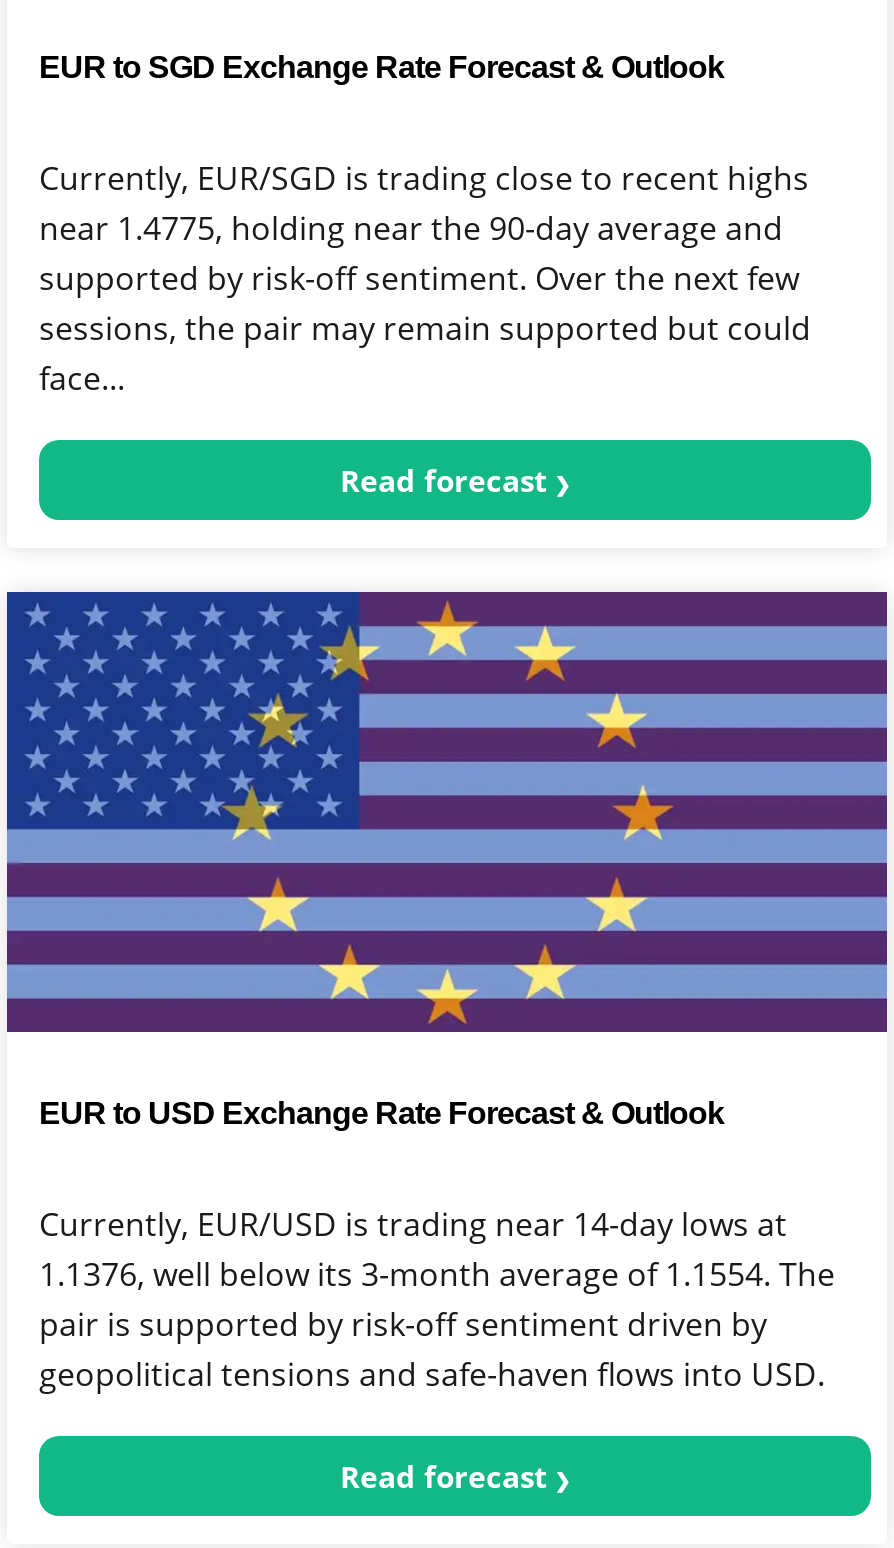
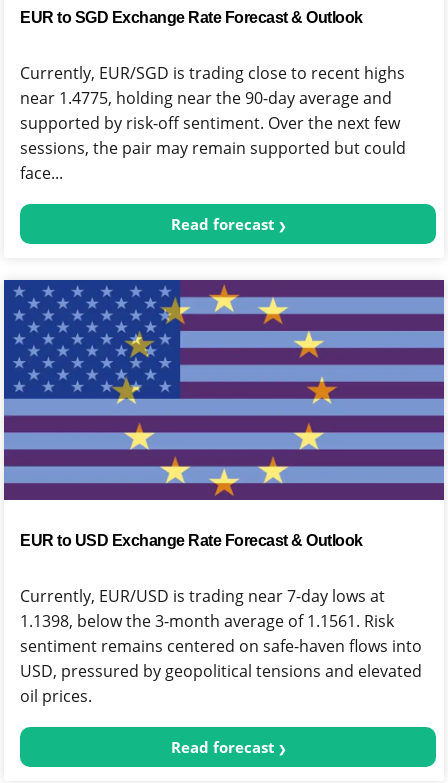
- Currently, EUR/USD is trading near 14-day lows at
- 1.1376, well below its 3-month average of 1.1554. The
- pair is supported by risk-off sentiment driven by
- geopolitical tensions and safe-haven flows into USD.
+ Currently, EUR/USD is trading near 7-day lows at
+ 1.1398, below the 3-month average of 1.1561. Risk
+ sentiment remains centered on safe-haven flows into
+ USD, pressured by geopolitical tensions and elevated
+ oil prices.
